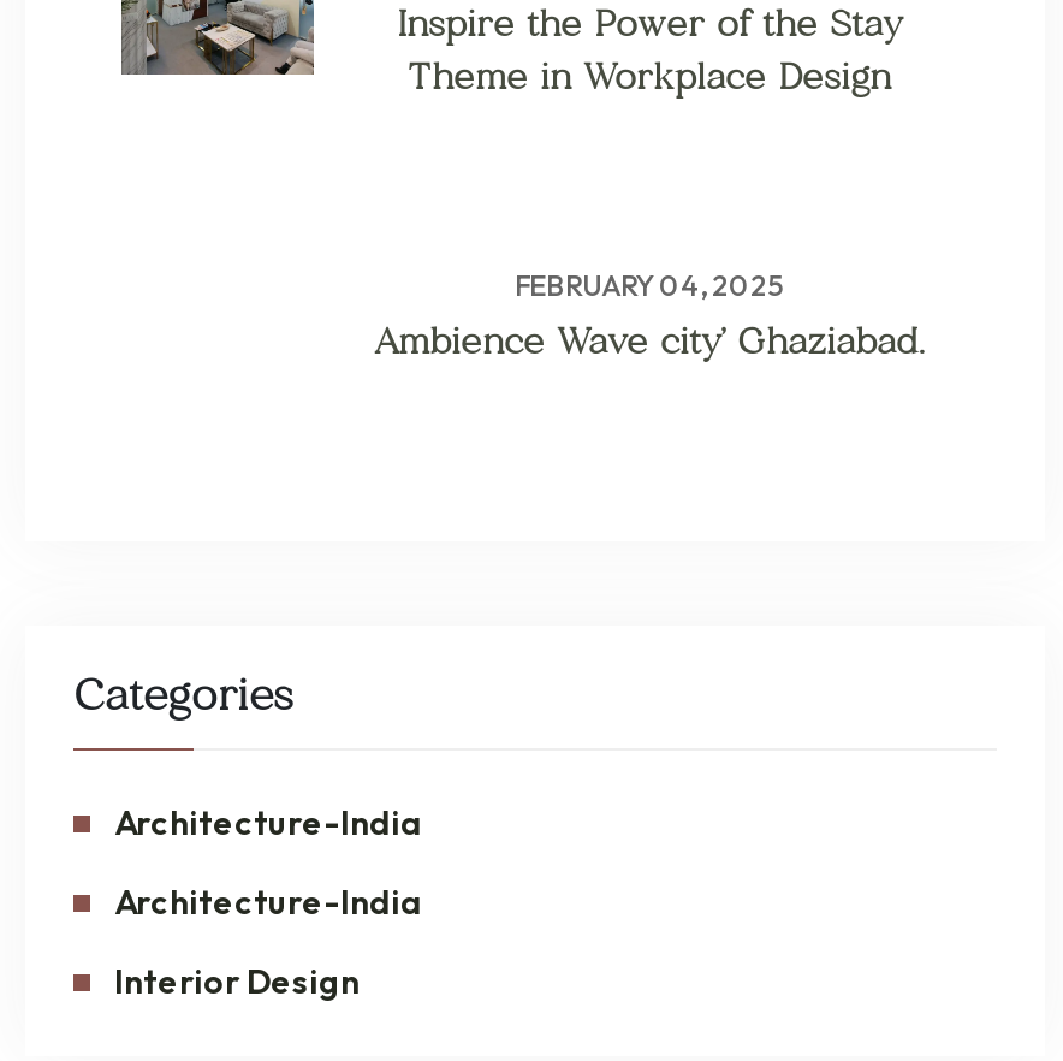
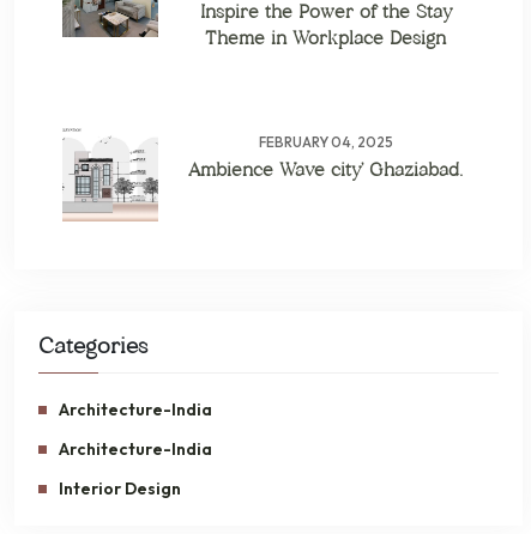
+ [image]
